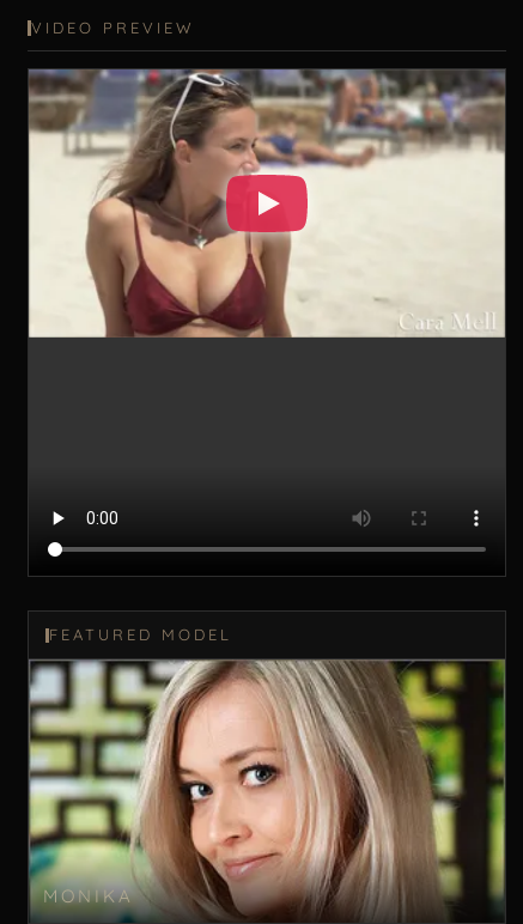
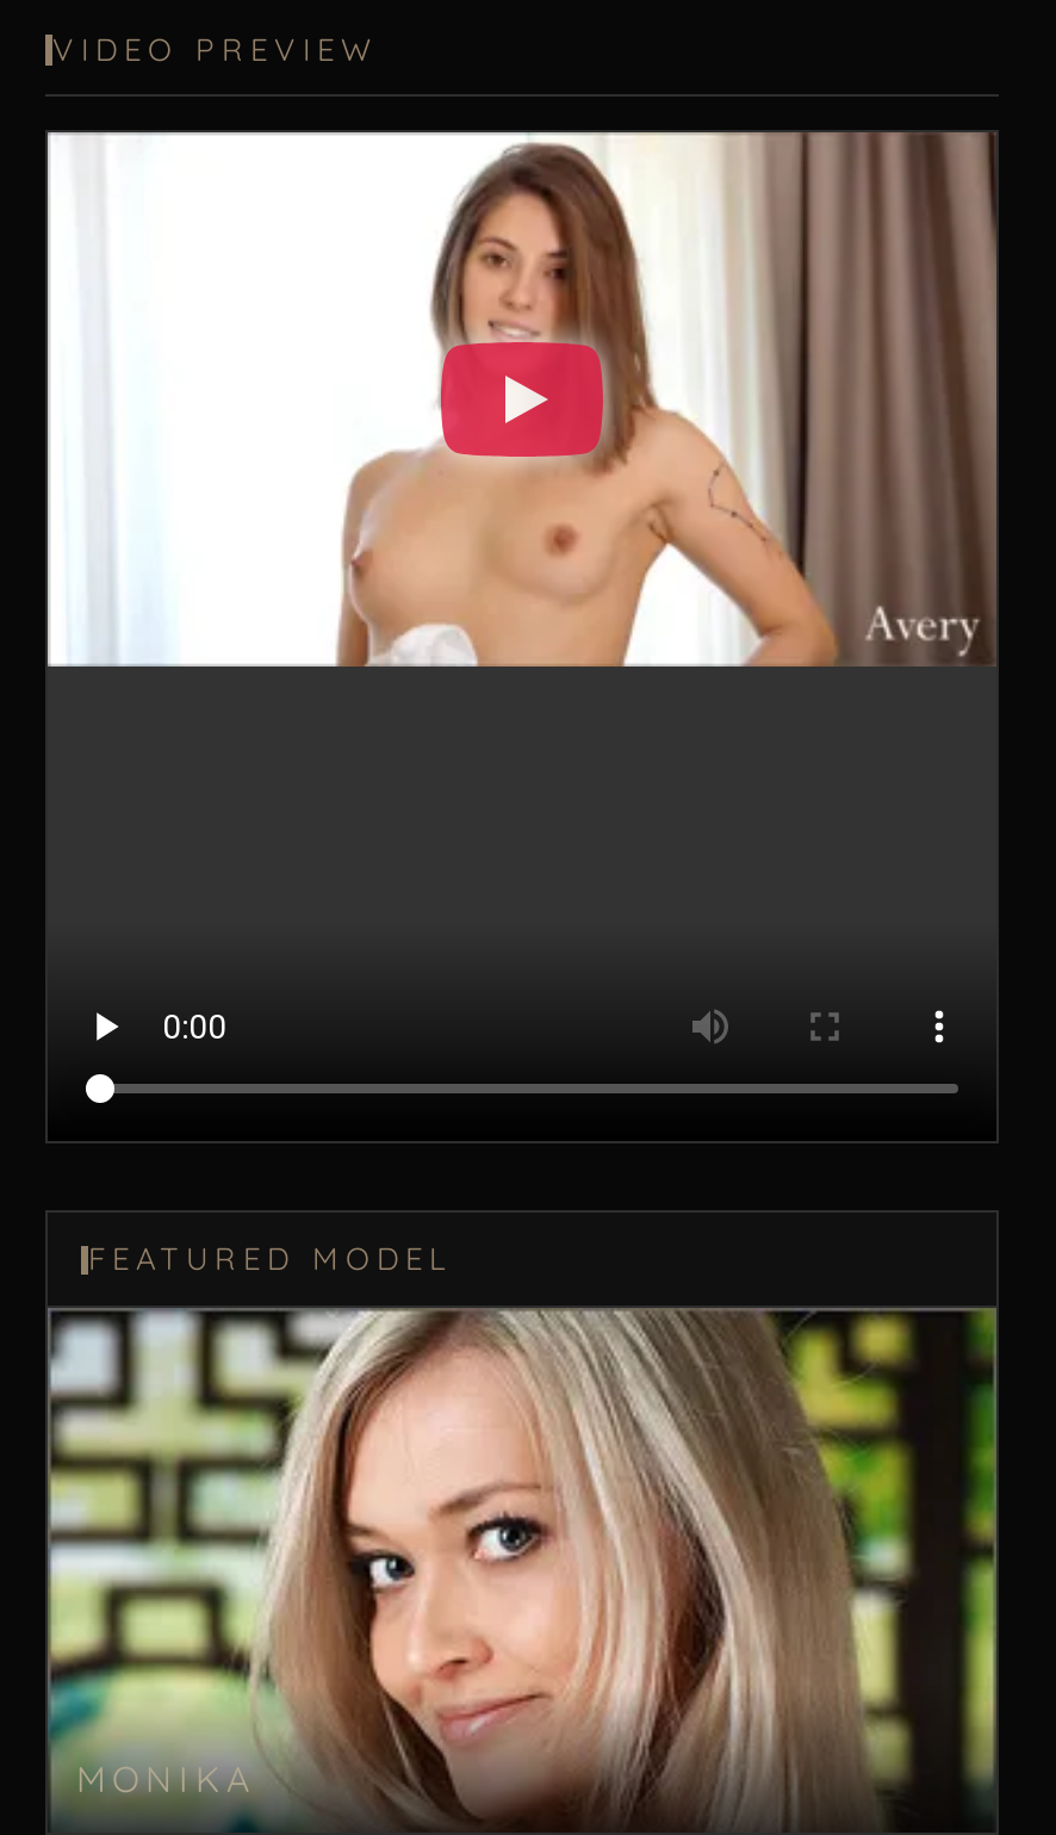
- [image]
+ [image]
